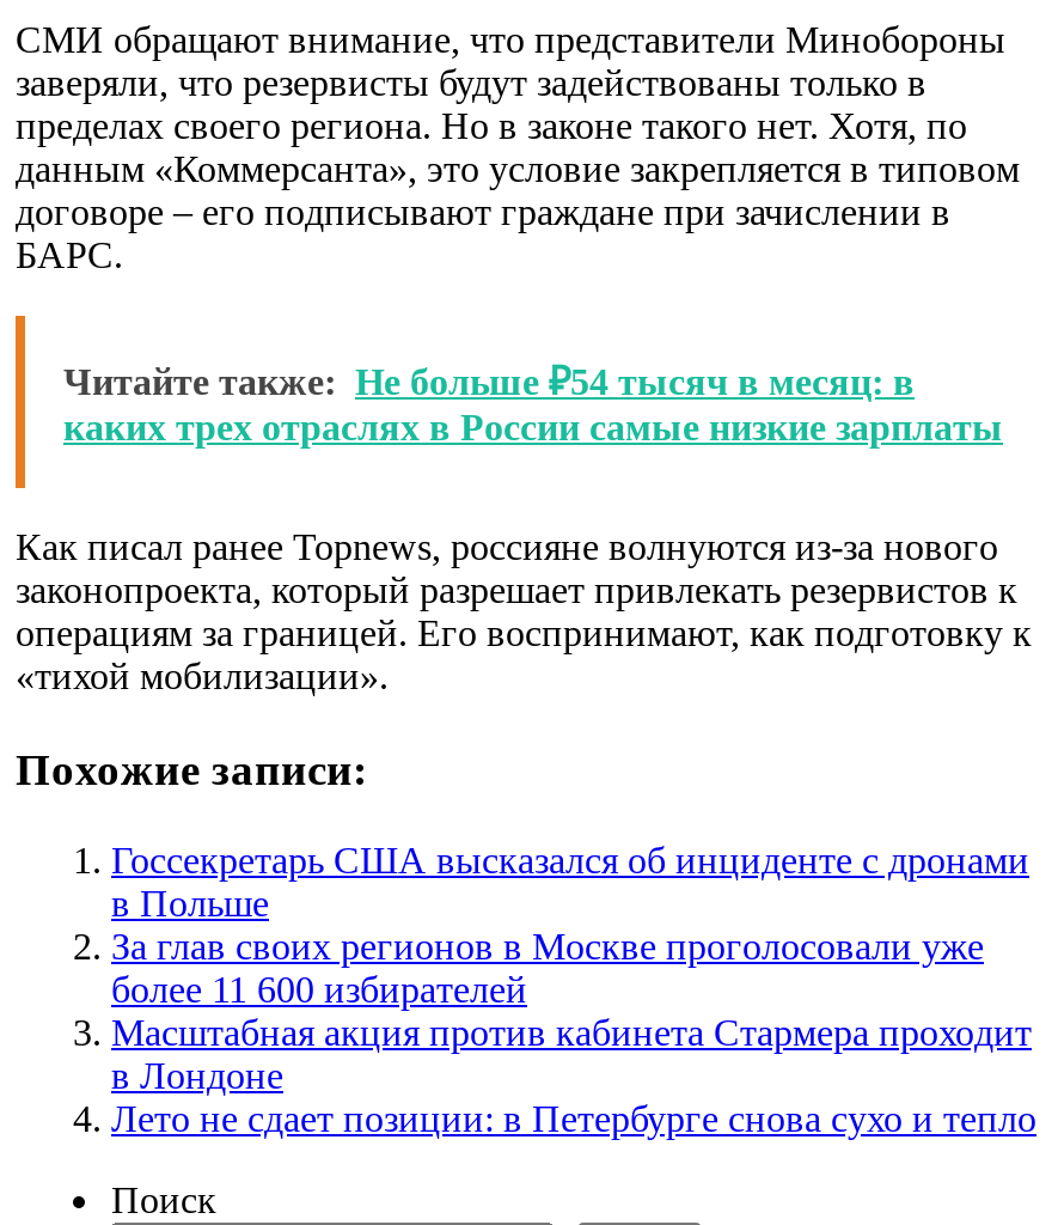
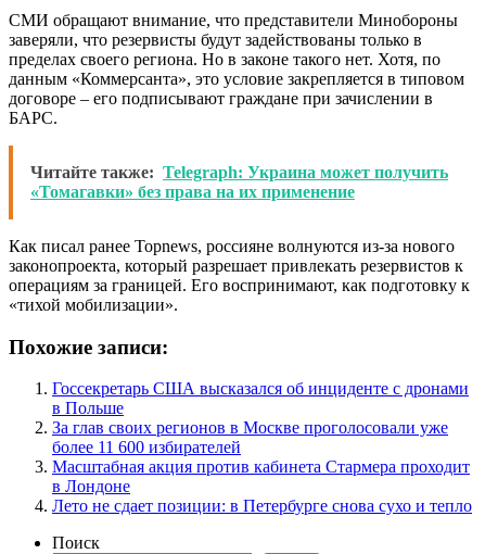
- Читайте также: Не больше ₽54 тысяч в месяц: в
- каких трех отраслях в России самые низкие зарплаты
+ Читайте также: Telegraph: Украина может получить
+ «Томагавки» без права на их применение
